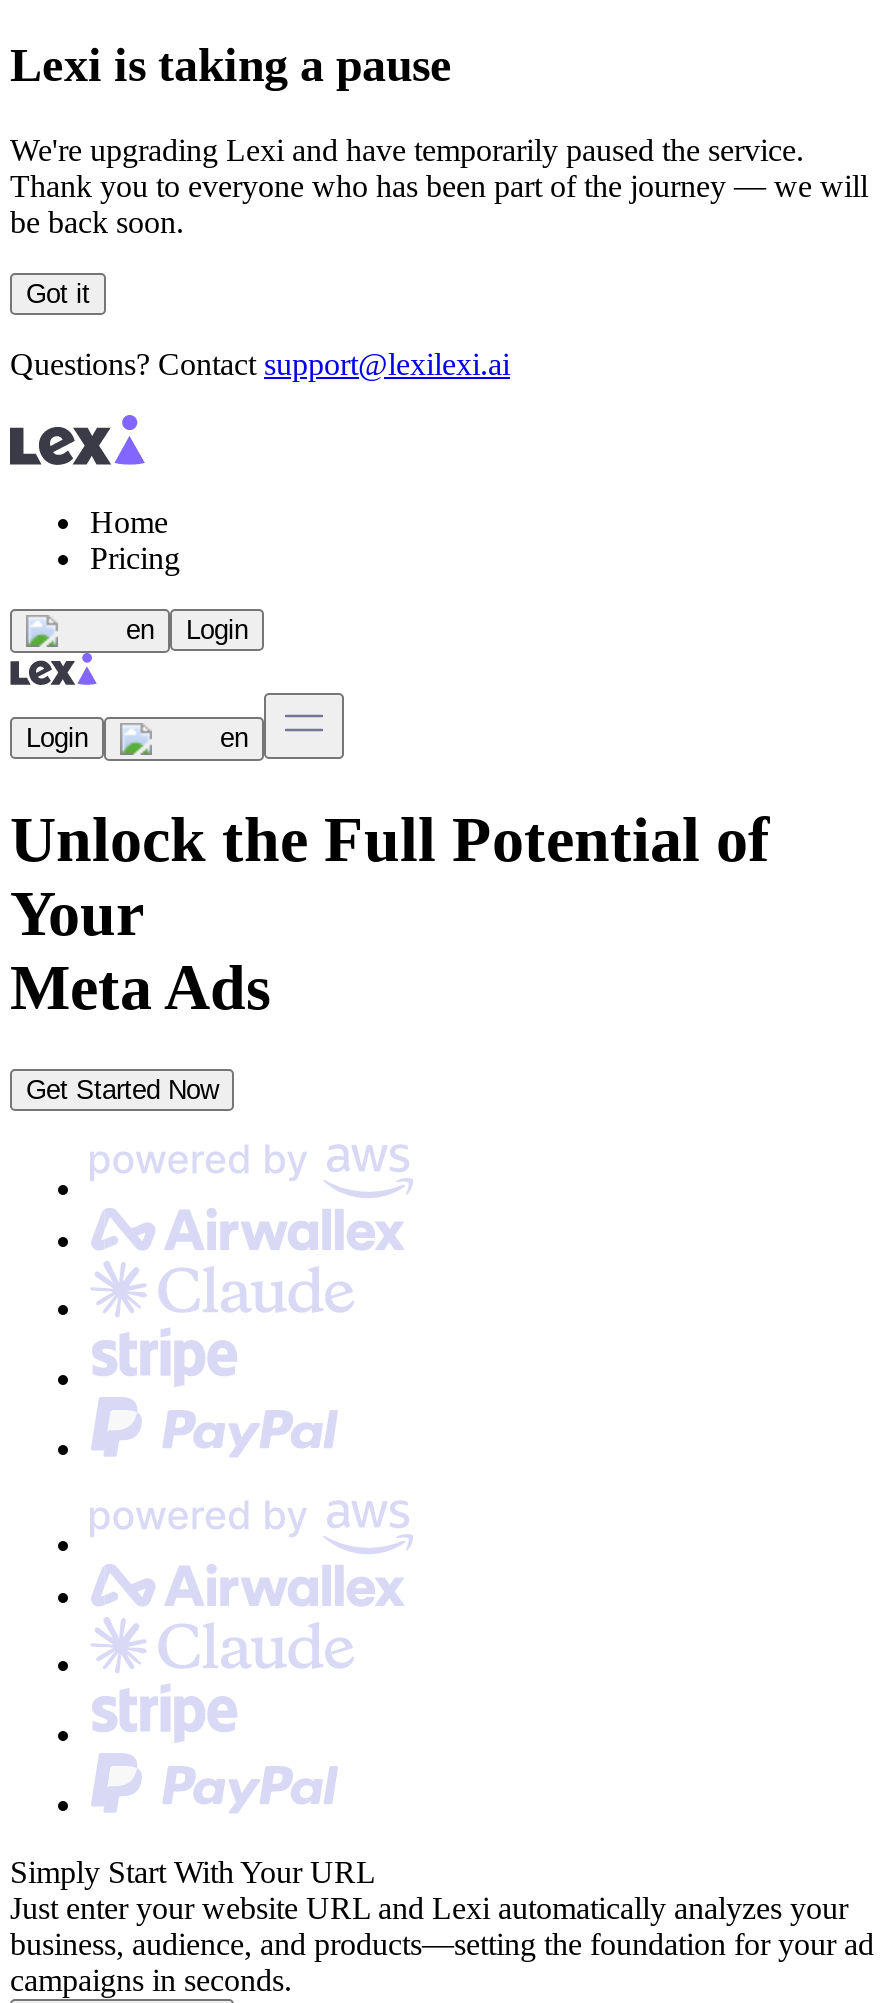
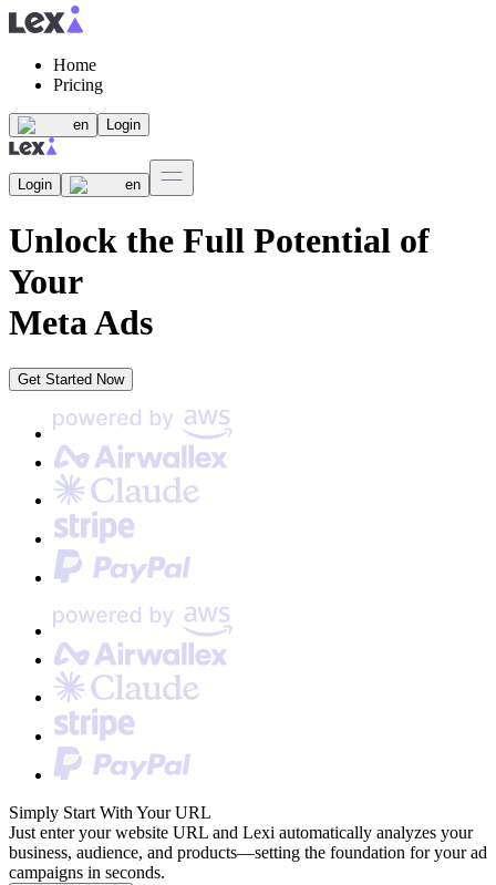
- Lexi is taking a pause
- We're upgrading Lexi and have temporarily paused the service.
- Thank you to everyone who has been part of the journey — we will
- be back soon.
- Got it
- Questions? Contact support@lexilexi.ai
